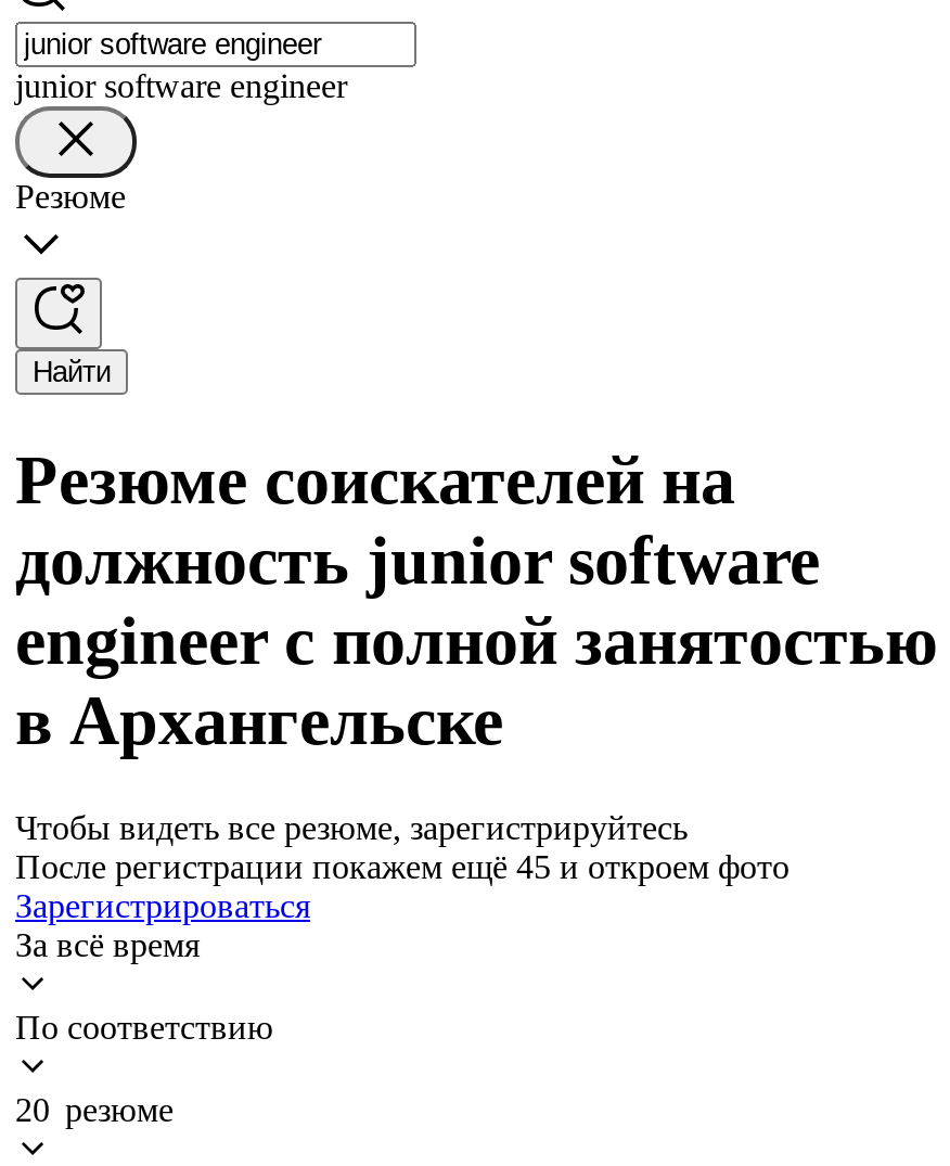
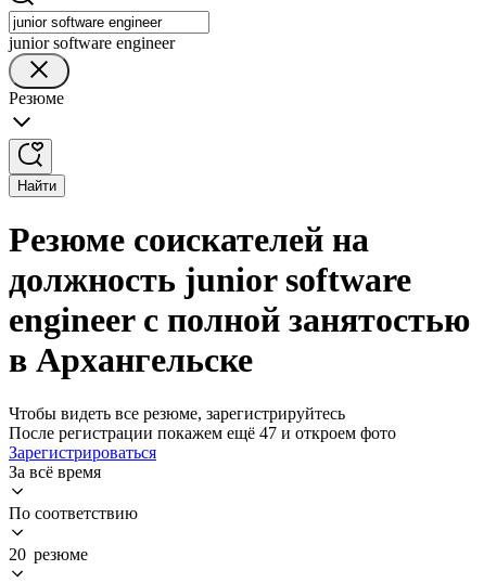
- После регистрации покажем ещё 45 и откроем фото
+ После регистрации покажем ещё 47 и откроем фото
